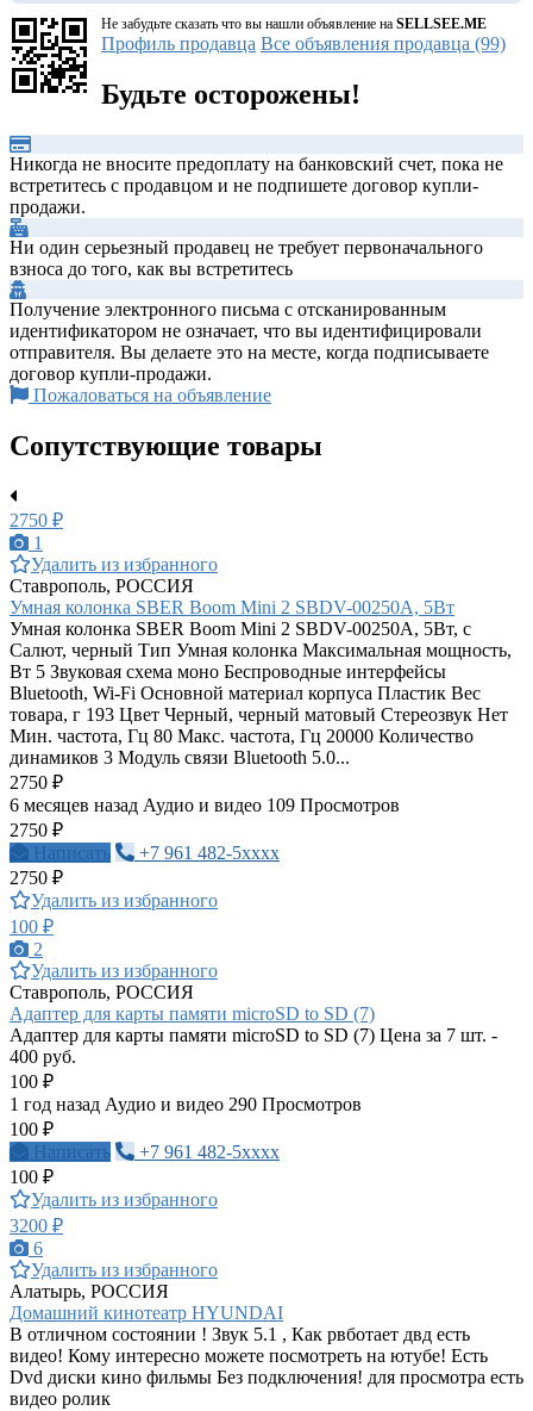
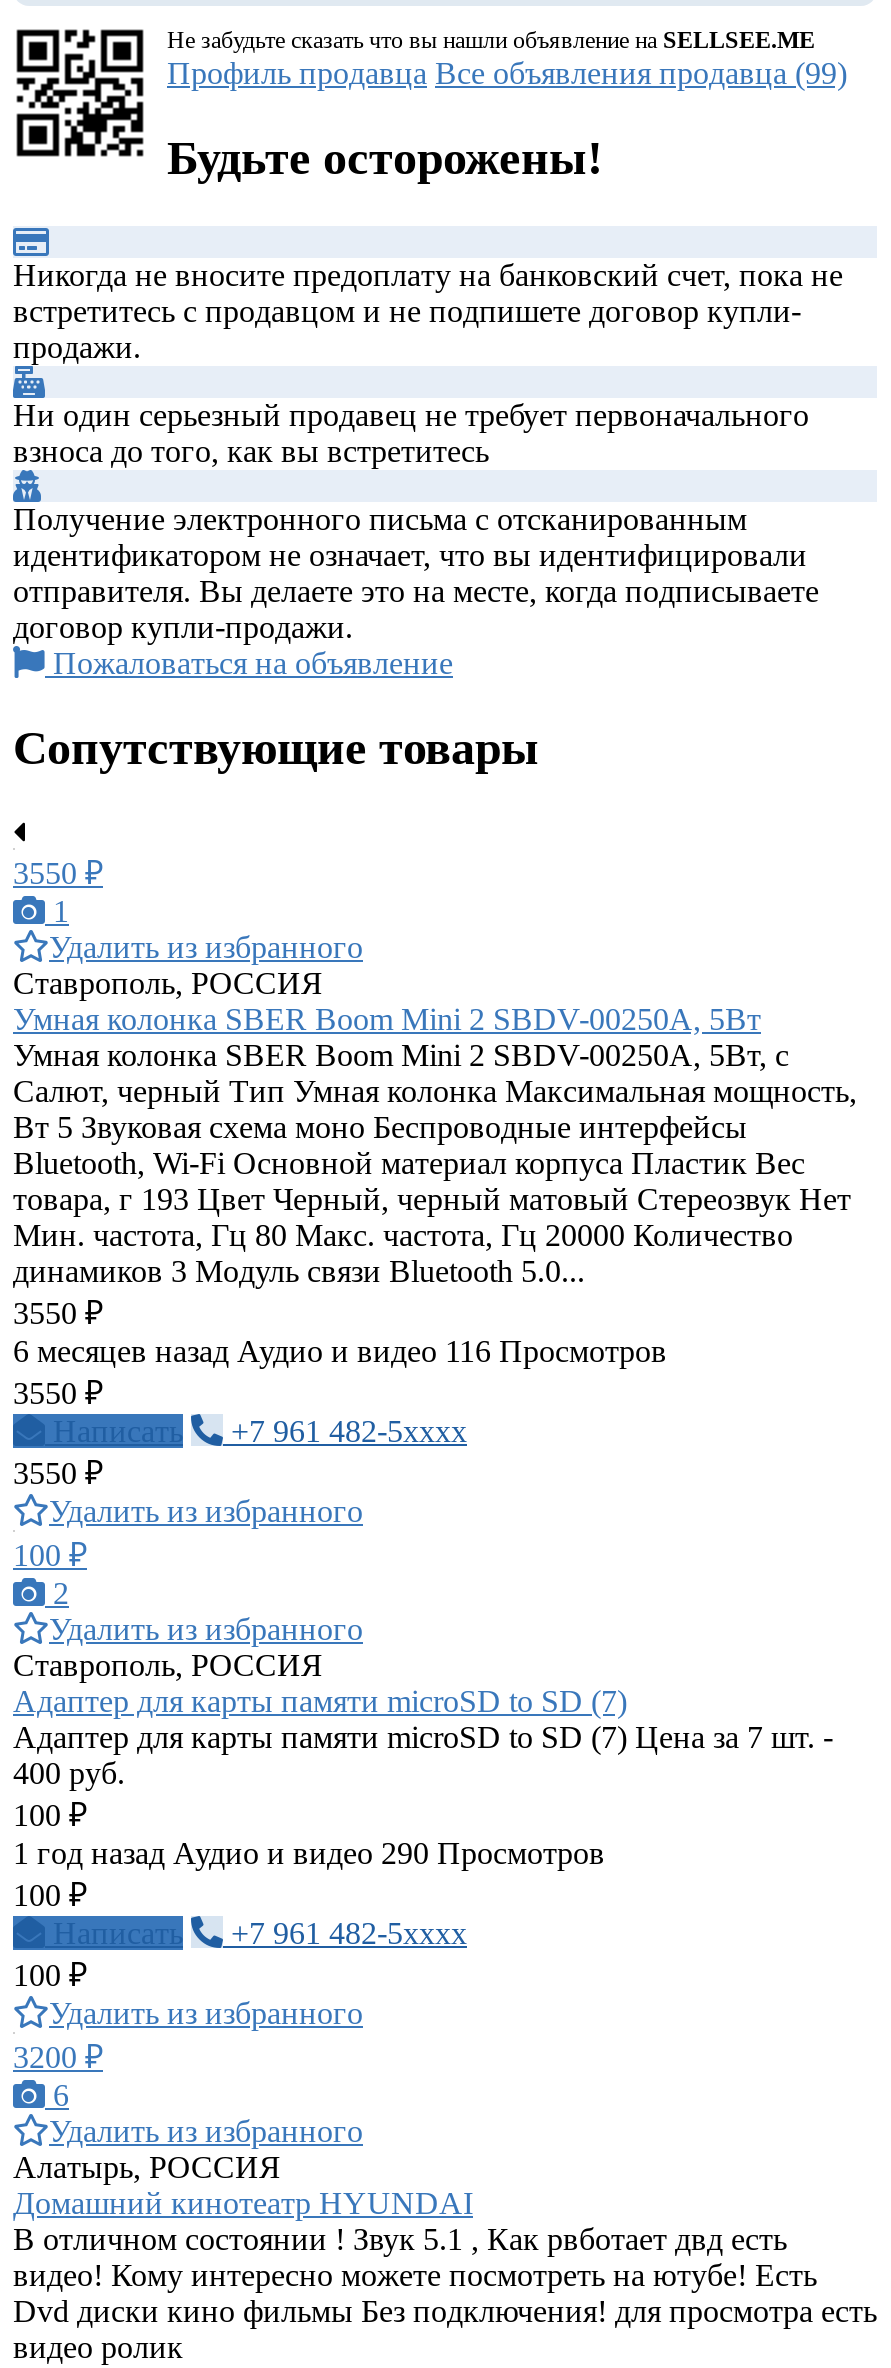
- 2750 ₽
+ 3550 ₽

- 2750 ₽
+ 3550 ₽

- 6 месяцев назад Аудио и видео 109 Просмотров
+ 6 месяцев назад Аудио и видео 116 Просмотров

- 2750 ₽
+ 3550 ₽

- 2750 ₽
+ 3550 ₽
